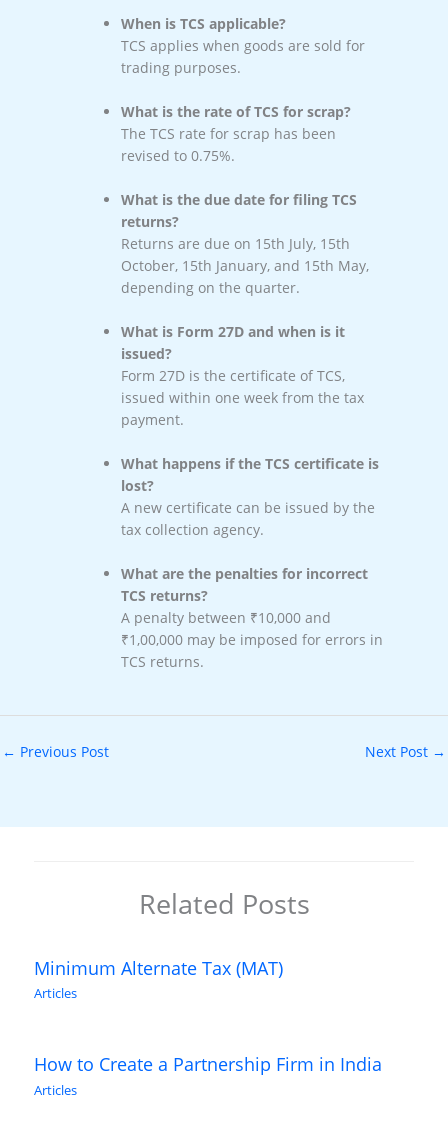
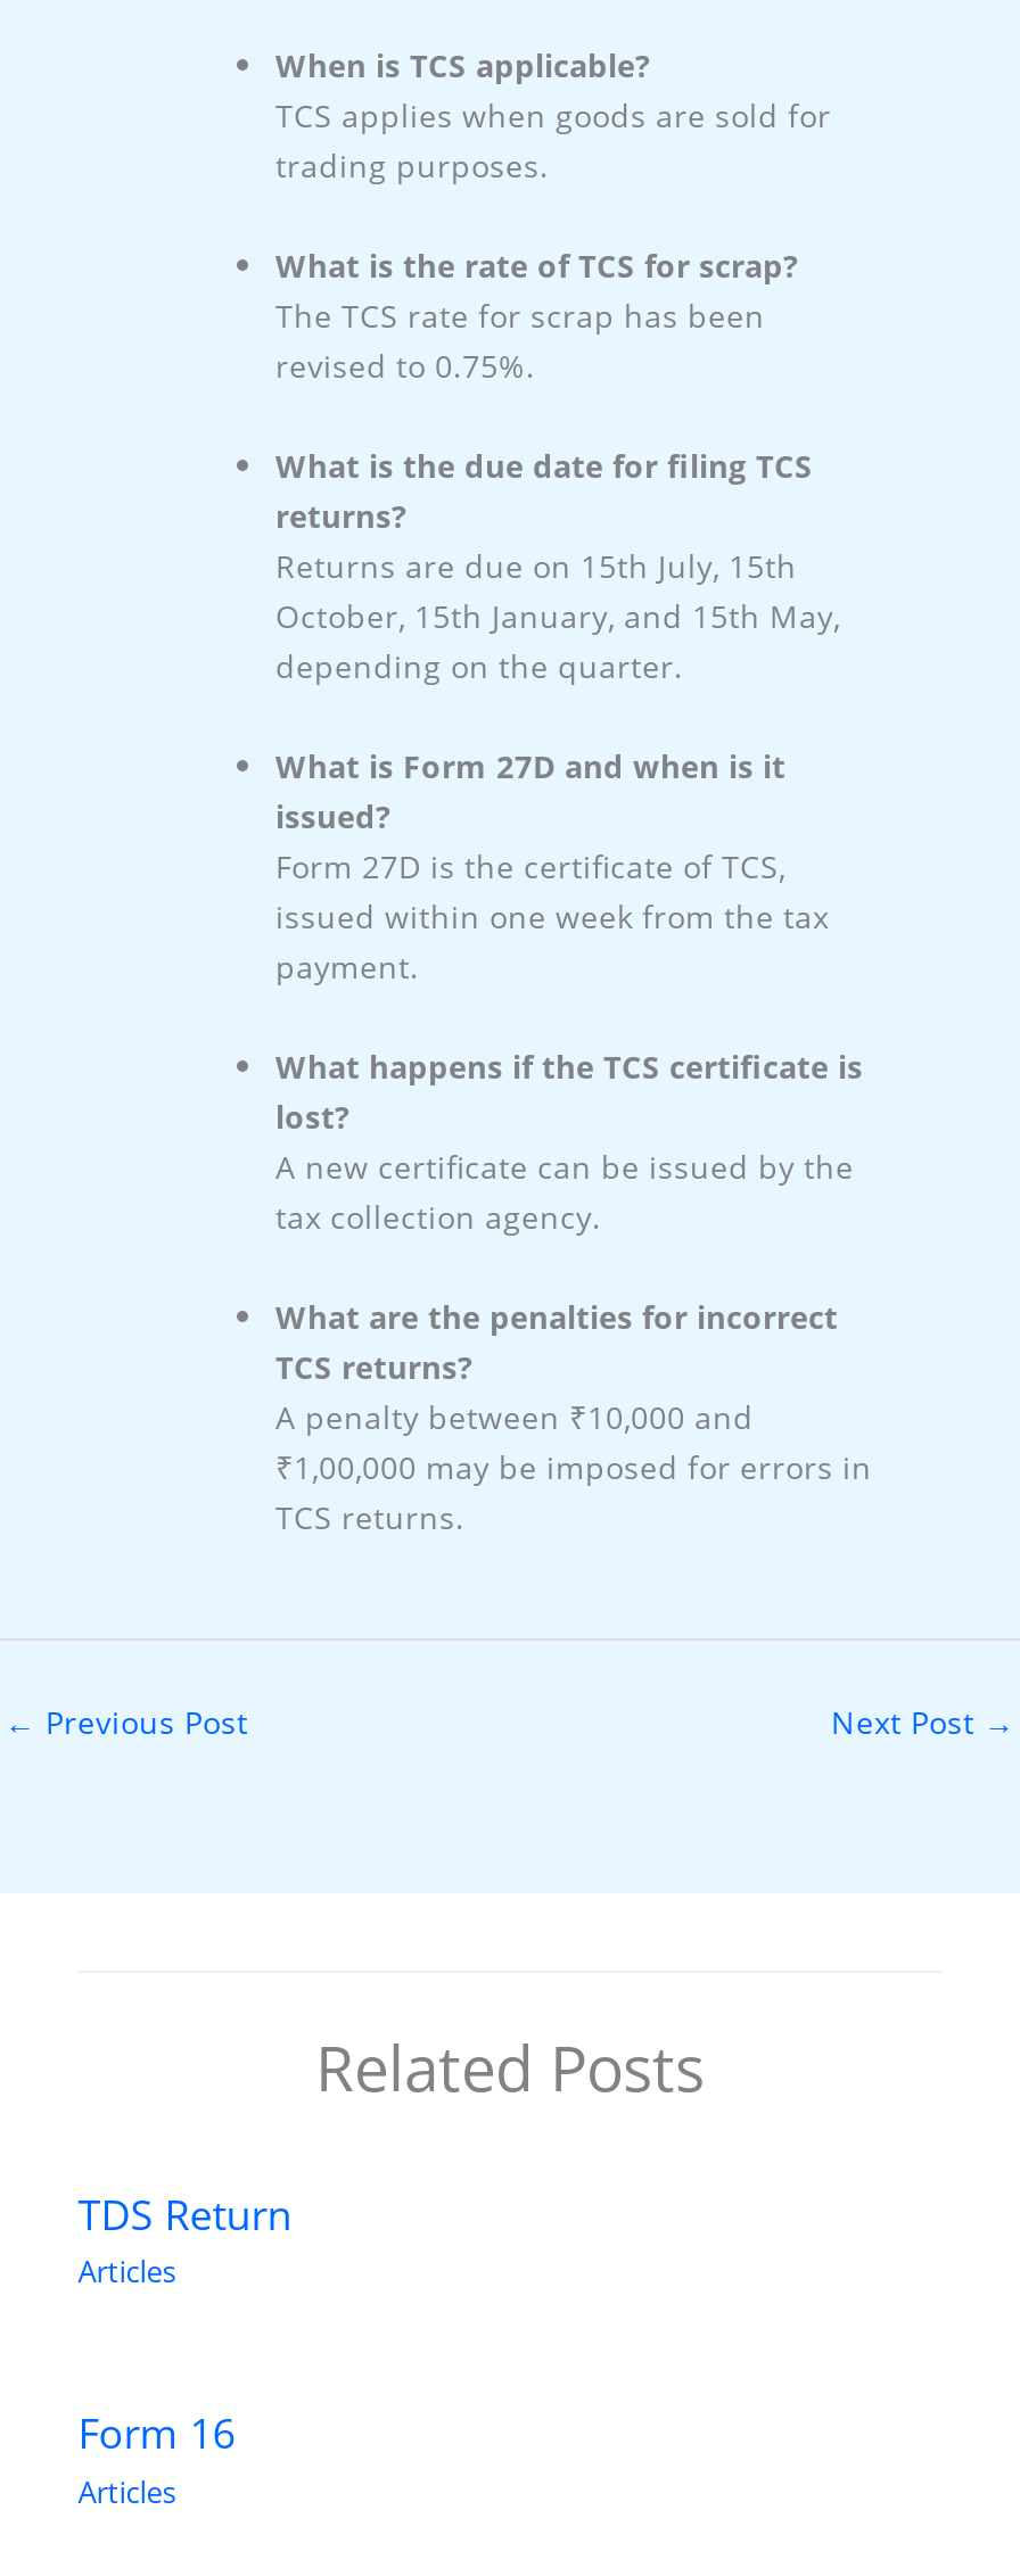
- Minimum Alternate Tax (MAT)
+ TDS Return

- How to Create a Partnership Firm in India
+ Form 16
